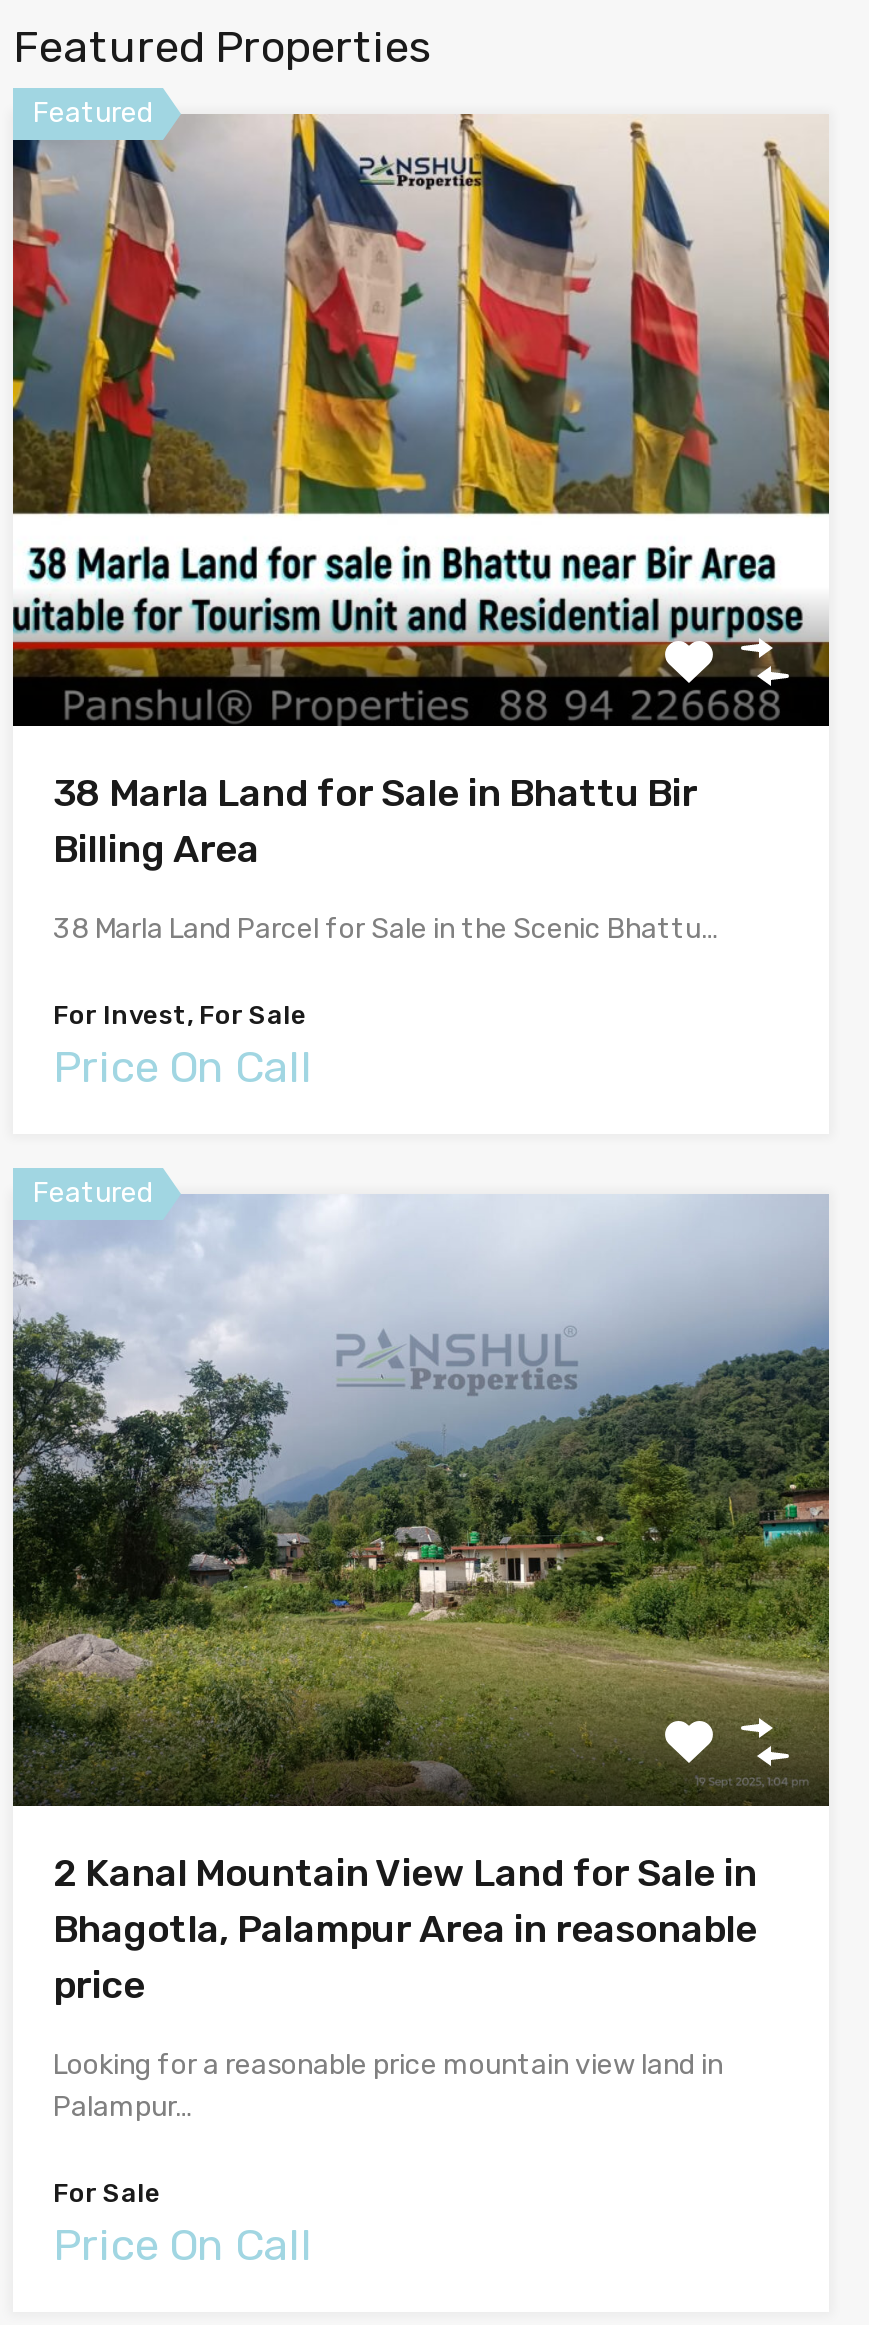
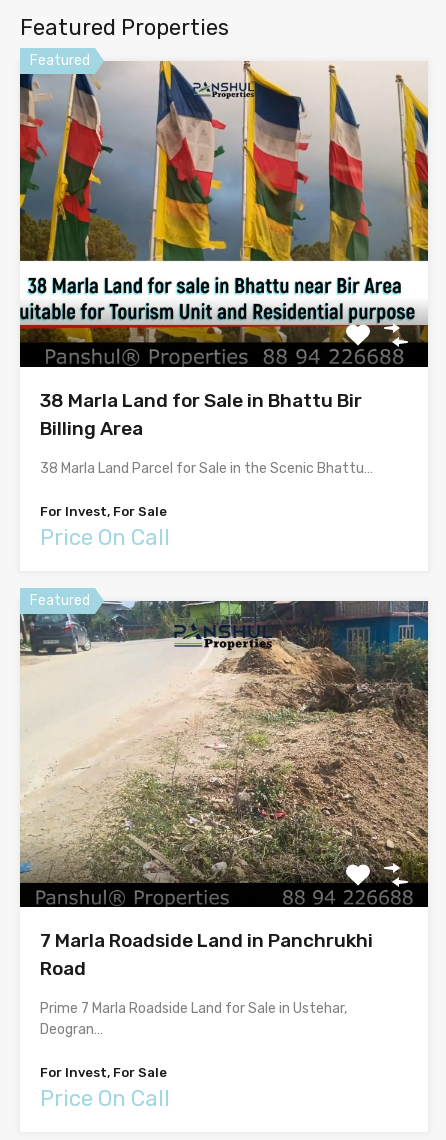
- [image]
- 2 Kanal Mountain View Land for Sale in
- Bhagotla, Palampur Area in reasonable
- price
+ [image]
+ 7 Marla Roadside Land in Panchrukhi
+ Road

- Looking for a reasonable price mountain view land in
- Palampur…
+ Prime 7 Marla Roadside Land for Sale in Ustehar,
+ Deogran…

- For Sale
+ For Invest, For Sale
